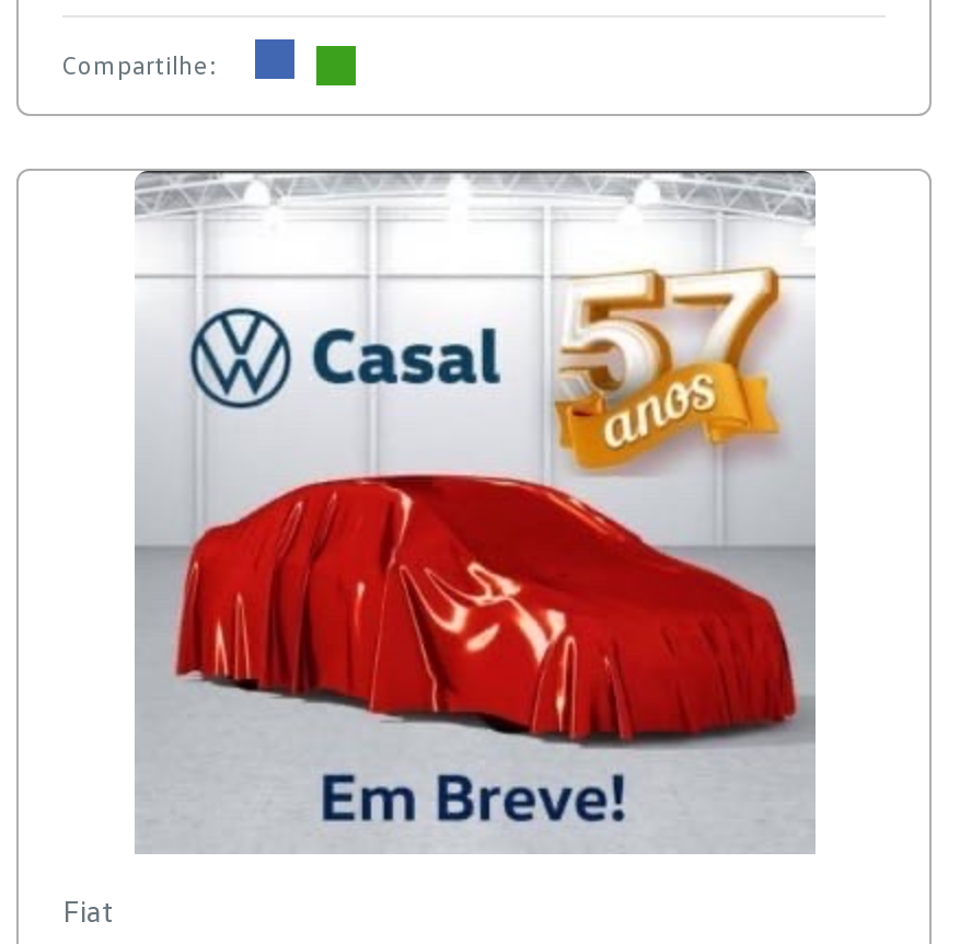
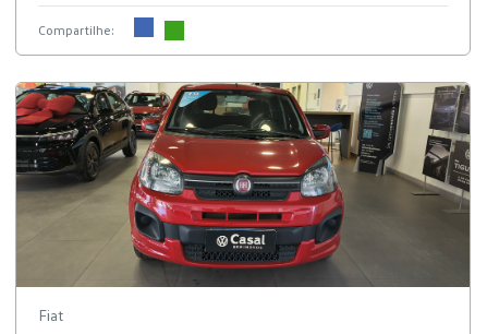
- [image]
+ [image]
